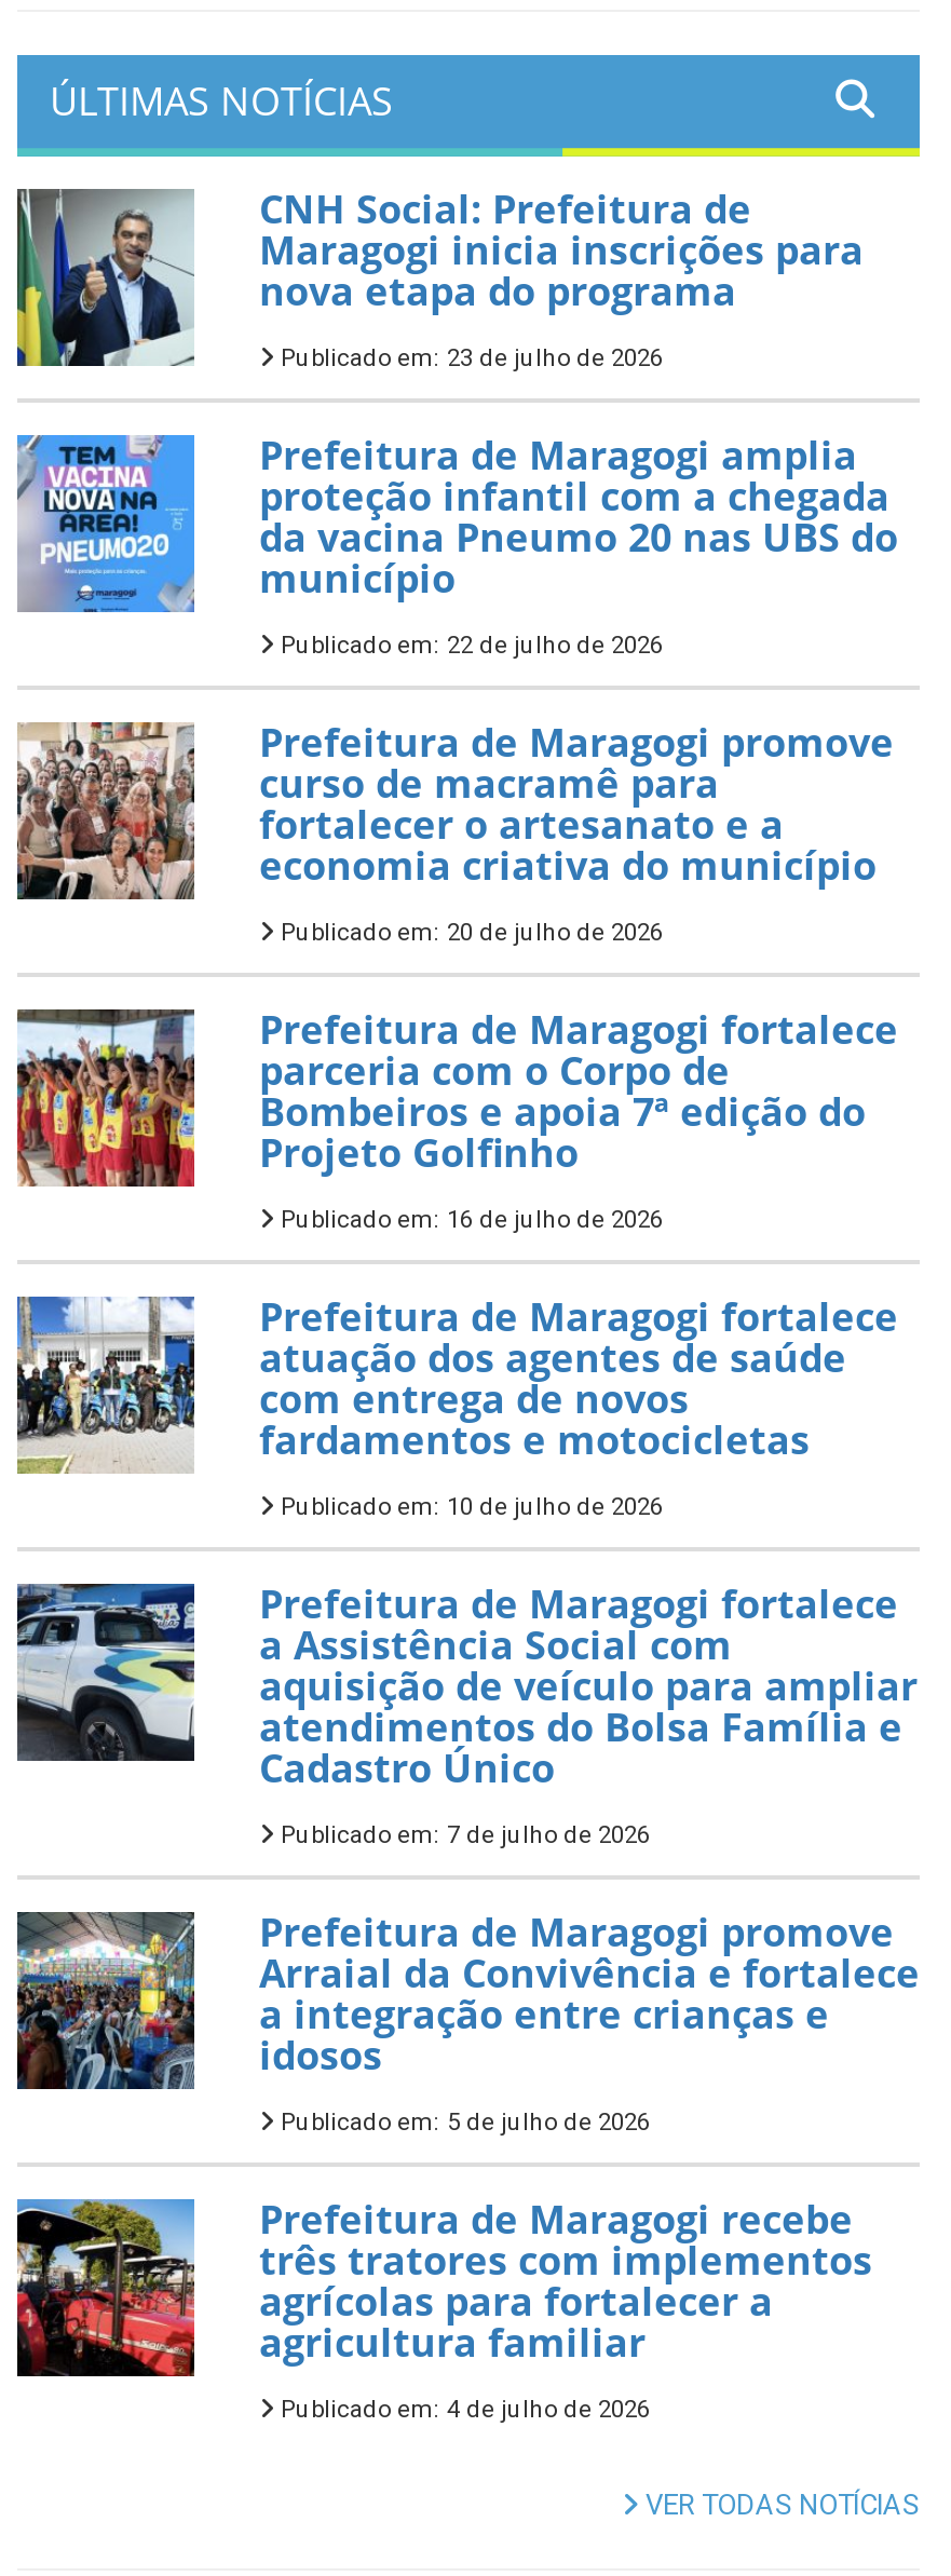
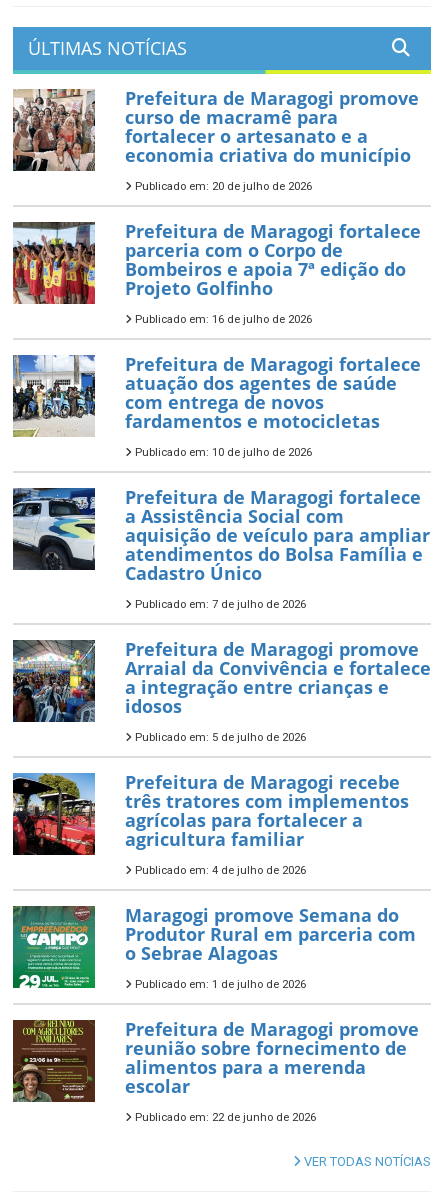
- [image]
- CNH Social: Prefeitura de
- Maragogi inicia inscrições para
- nova etapa do programa
- Publicado em: 23 de julho de 2026
- Prefeitura de Maragogi amplia
- proteção infantil com a chegada
- da vacina Pneumo 20 nas UBS do
- município
- Publicado em: 22 de julho de 2026

- [image]

moved up: [image] | Prefeitura de Maragogi promove | curso de macramê para | ... | agricultura familiar | Publicado em: 4 de julho de 2026

+ [image]
+ Maragogi promove Semana do
+ Produtor Rural em parceria com
+ o Sebrae Alagoas
+ Publicado em: 1 de julho de 2026
+ Prefeitura de Maragogi promove
+ reunião sobre fornecimento de
+ alimentos para a merenda
+ escolar
+ Publicado em: 22 de junho de 2026

+ [image]
